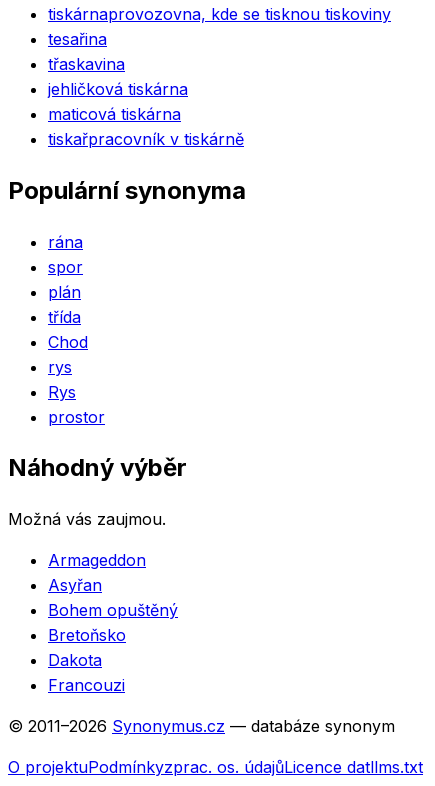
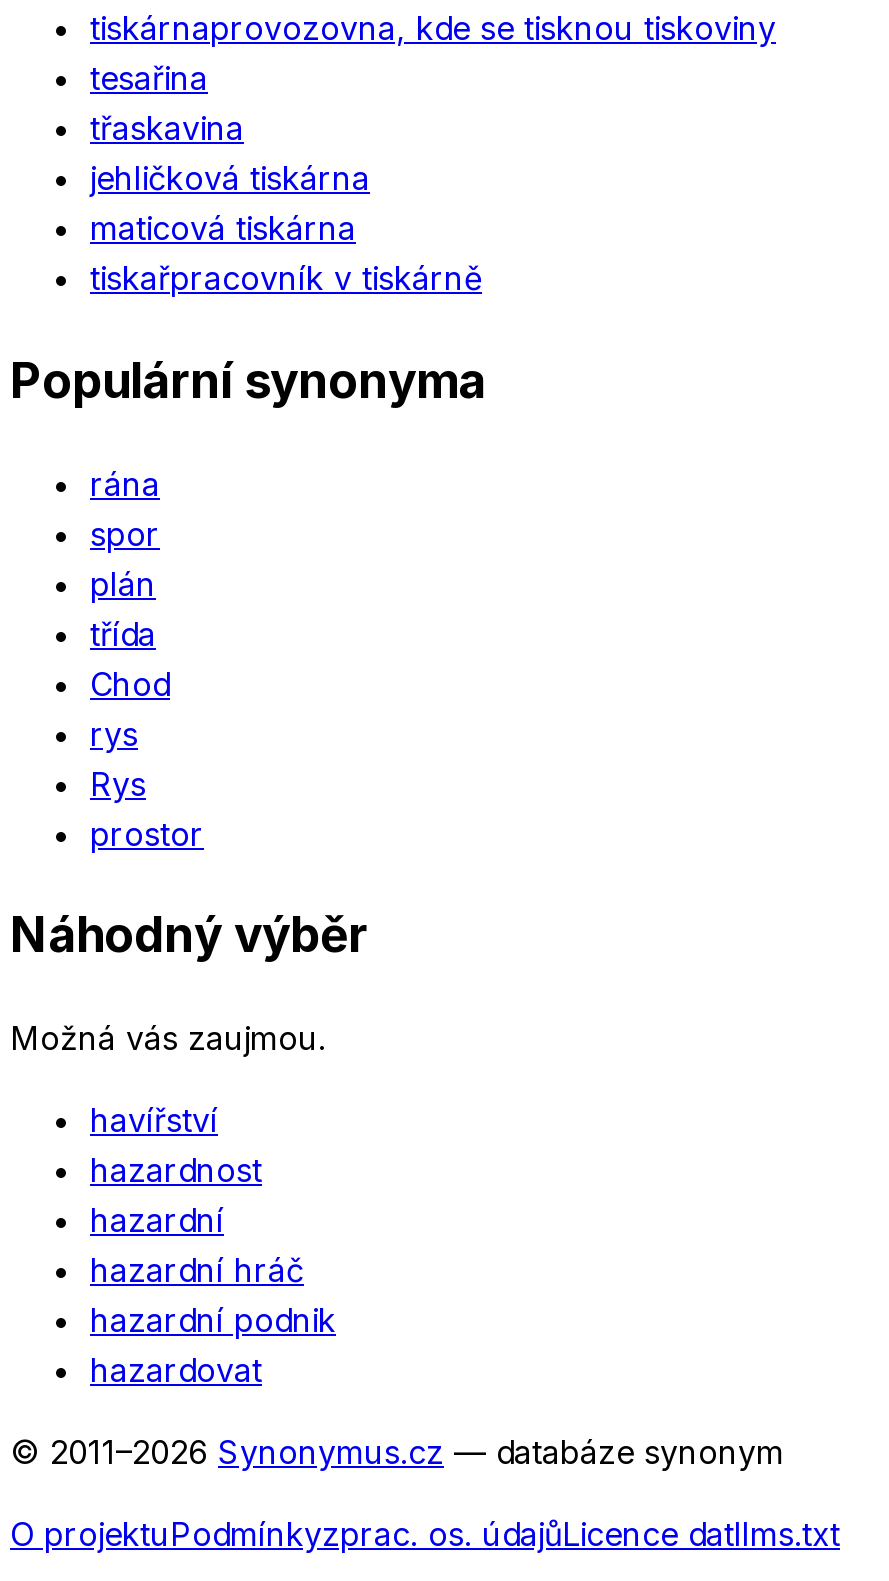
- Armageddon
- Asyřan
- Bohem opuštěný
- Bretoňsko
- Dakota
- Francouzi
+ havířství
+ hazardnost
+ hazardní
+ hazardní hráč
+ hazardní podnik
+ hazardovat
